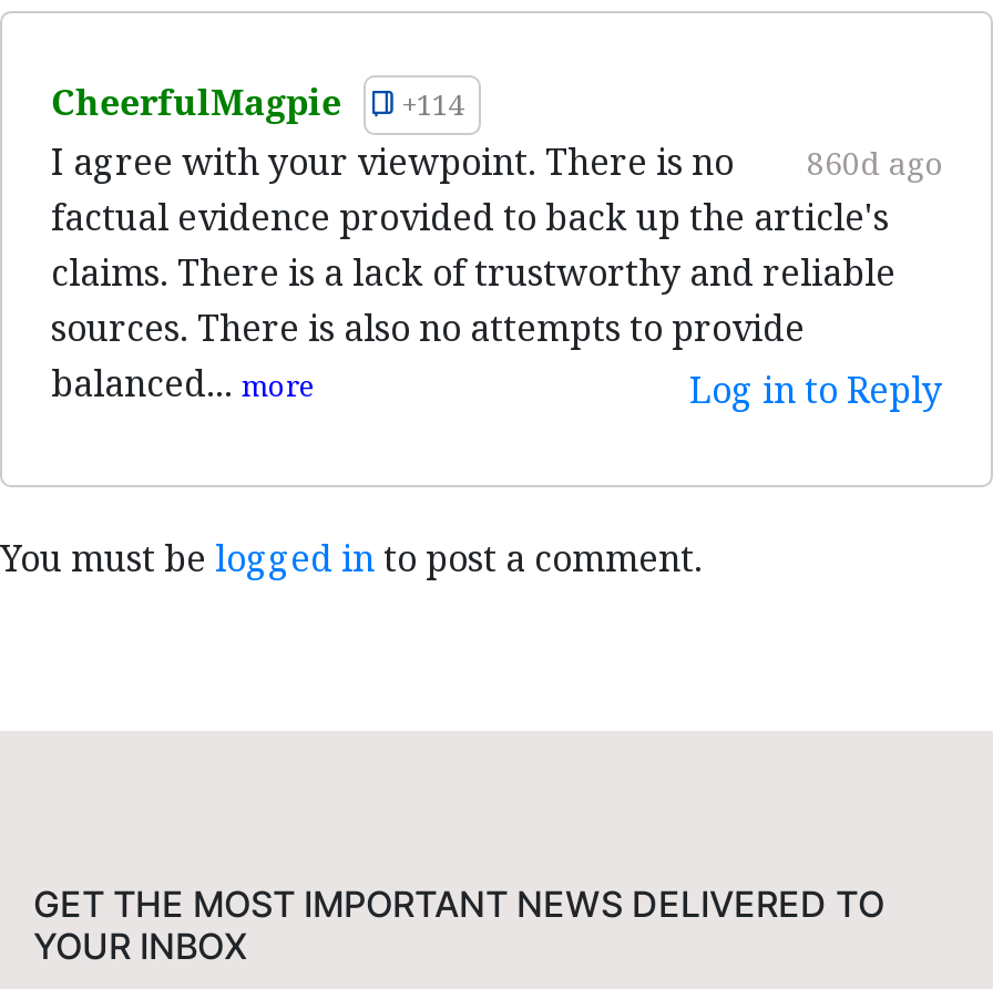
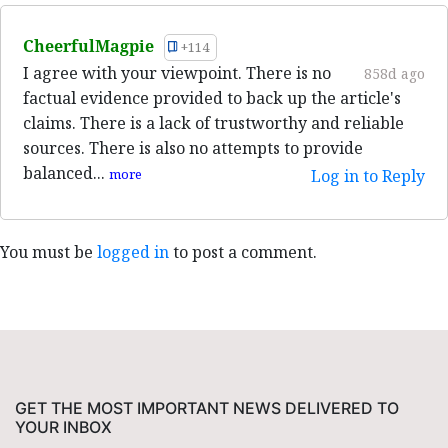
- I agree with your viewpoint. There is no 860d ago
+ I agree with your viewpoint. There is no 858d ago
